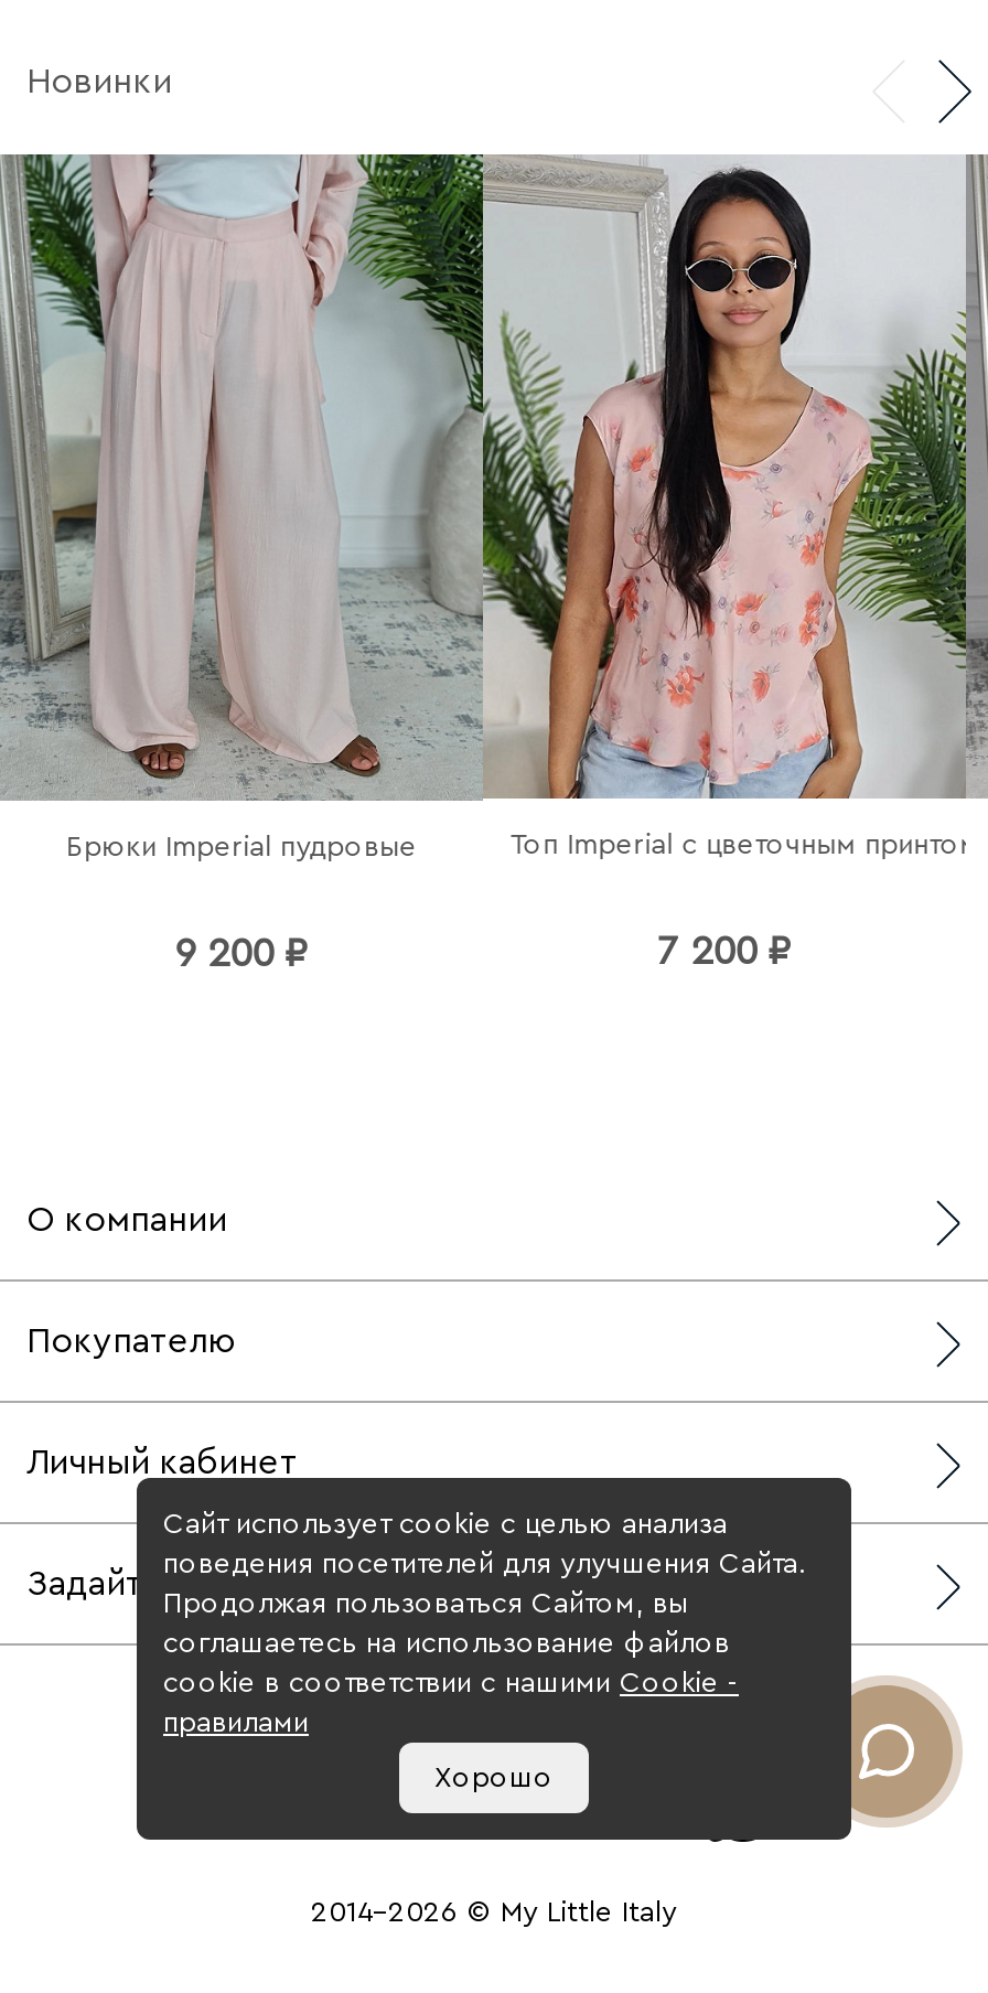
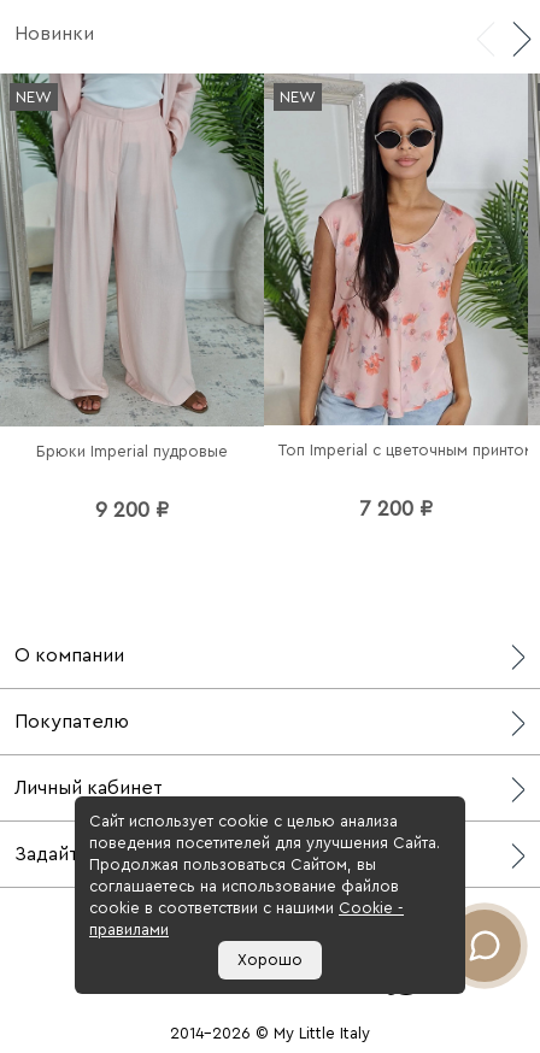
+ NEW

+ NEW
